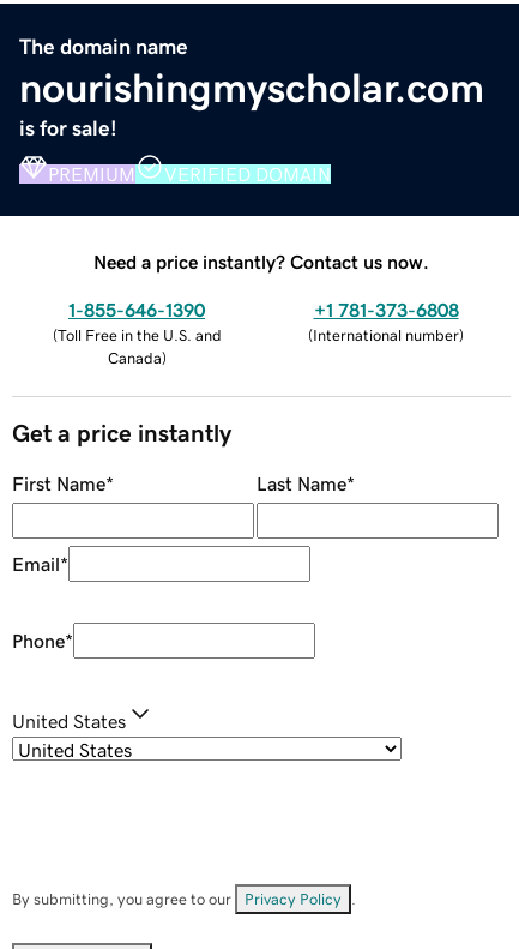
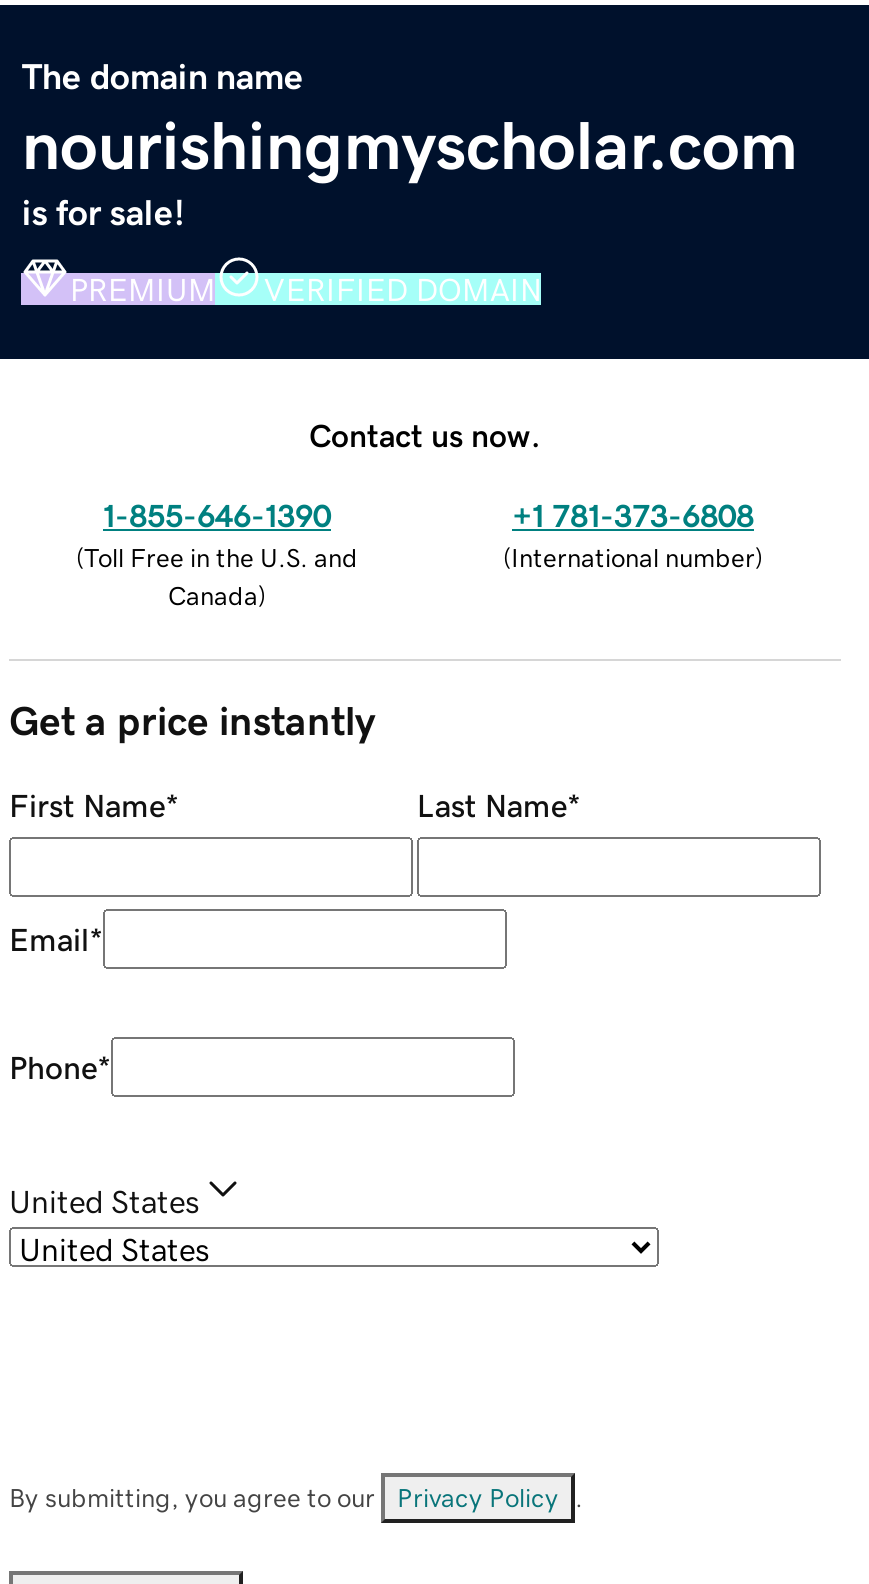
- Need a price instantly? Contact us now.
+ Contact us now.
